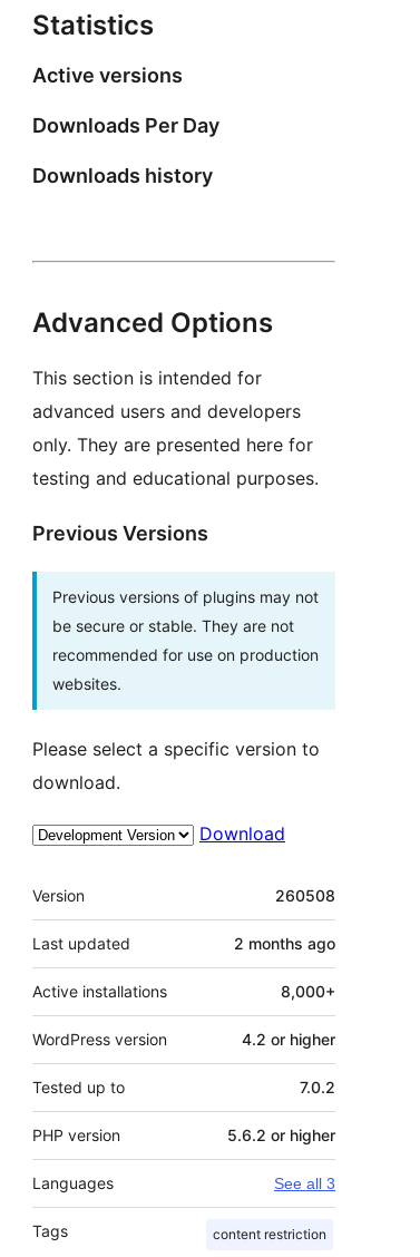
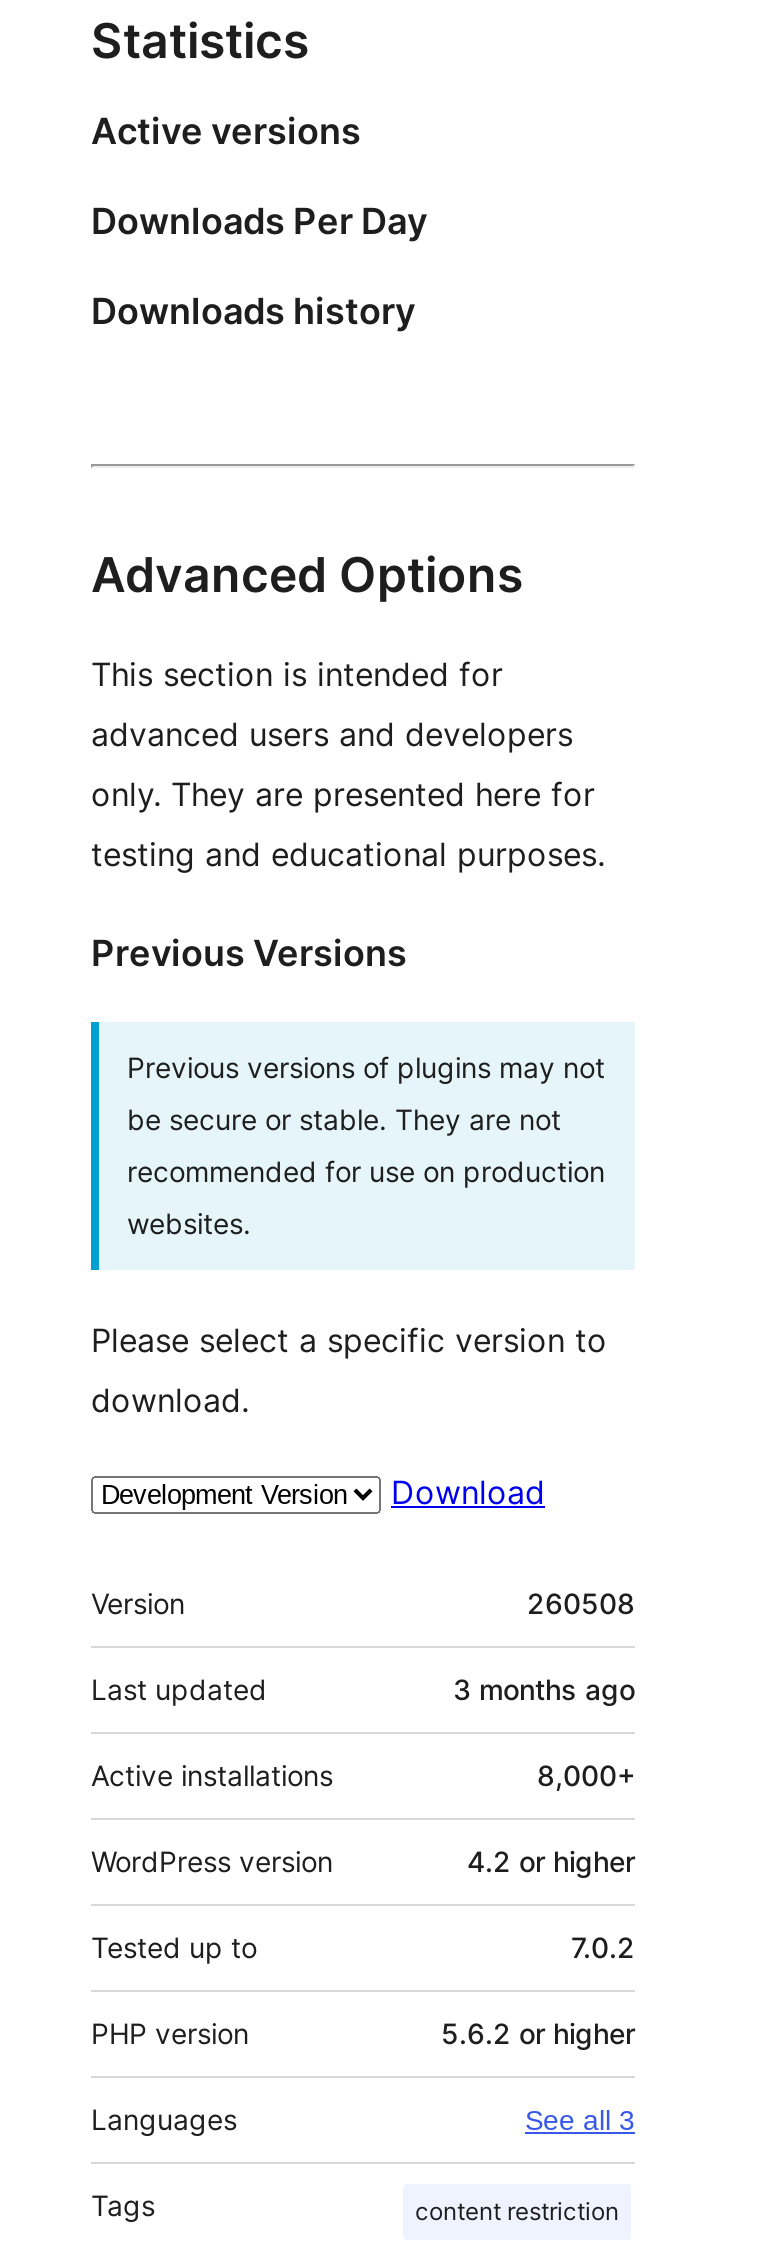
- 2 months ago
+ 3 months ago
